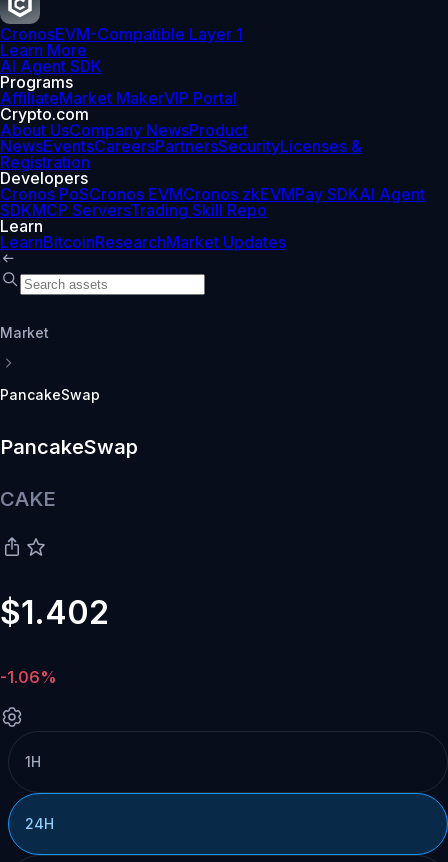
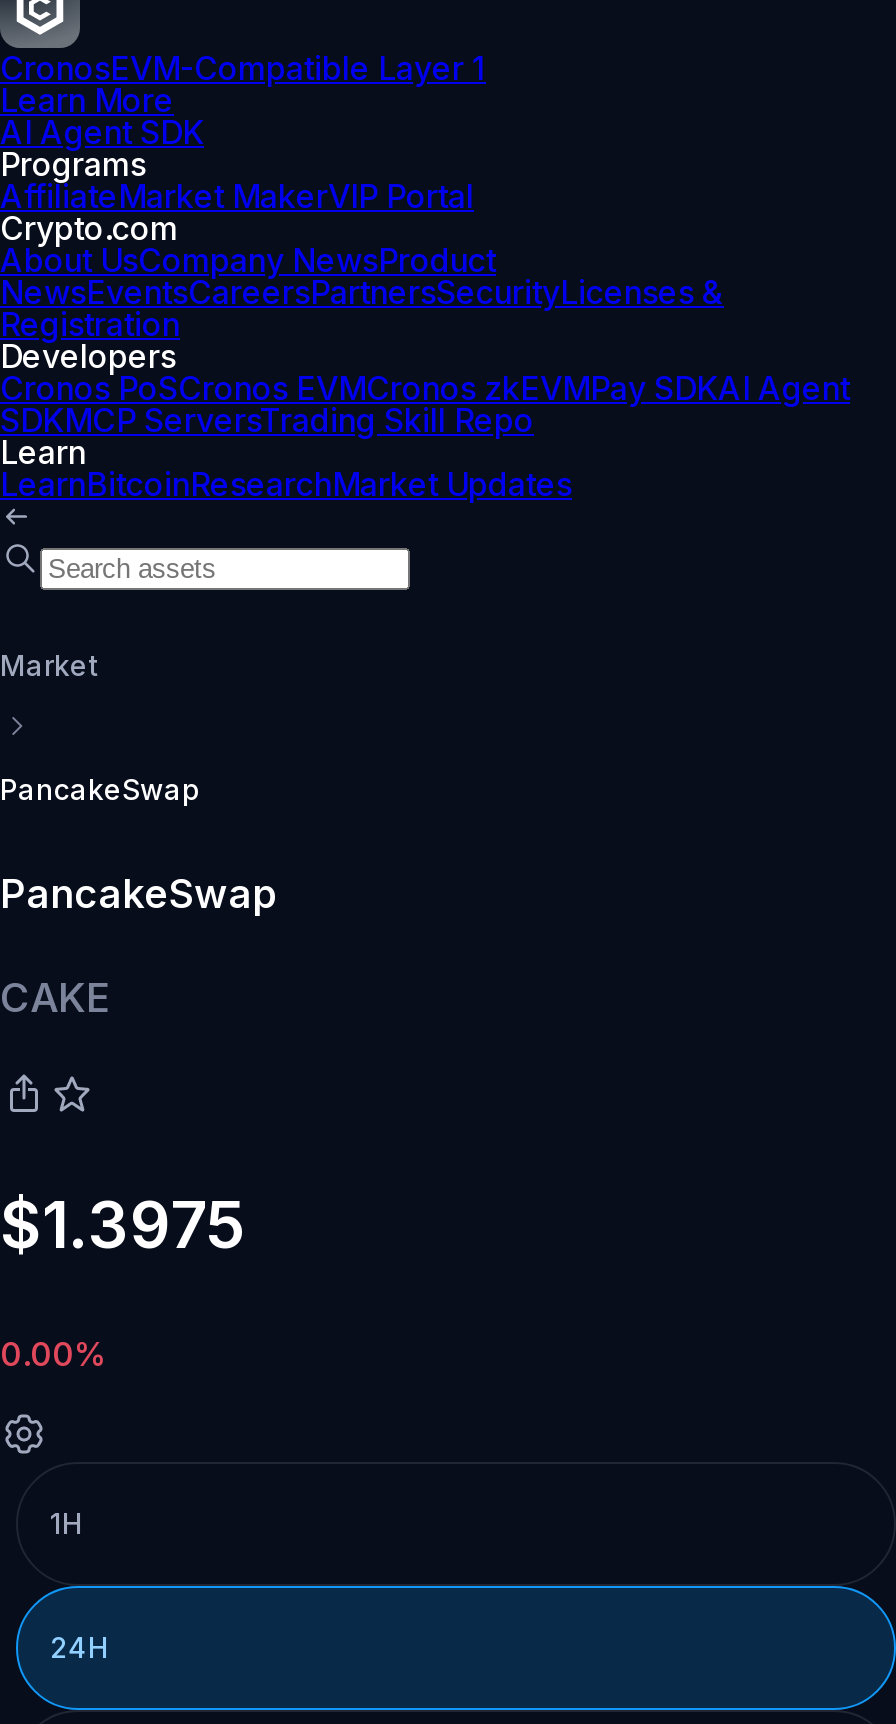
- $1.402
+ $1.3975

- -1.06%
+ 0.00%
